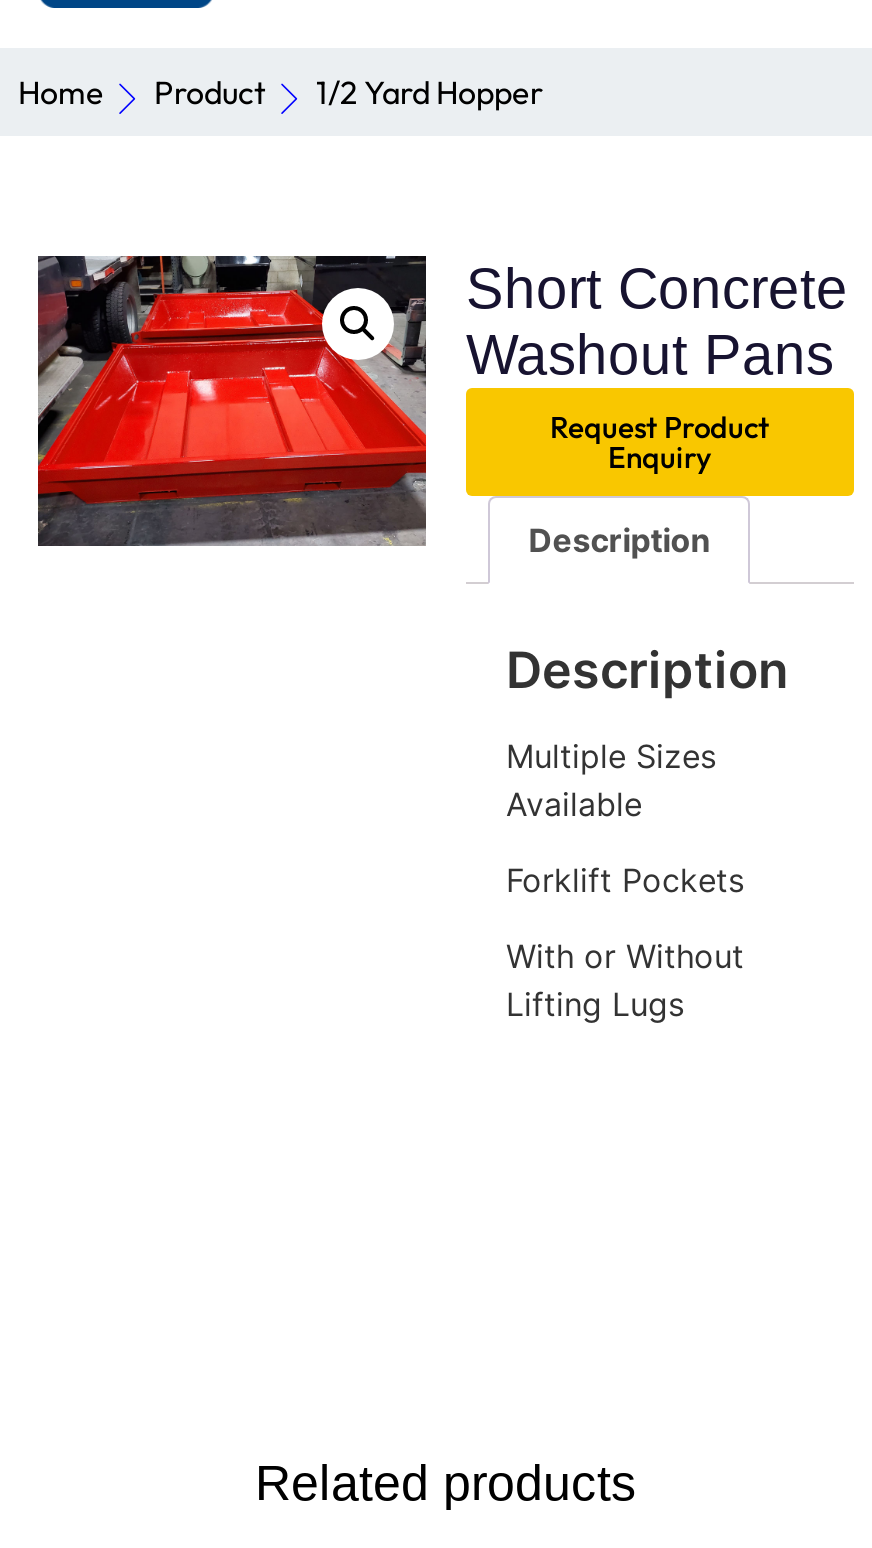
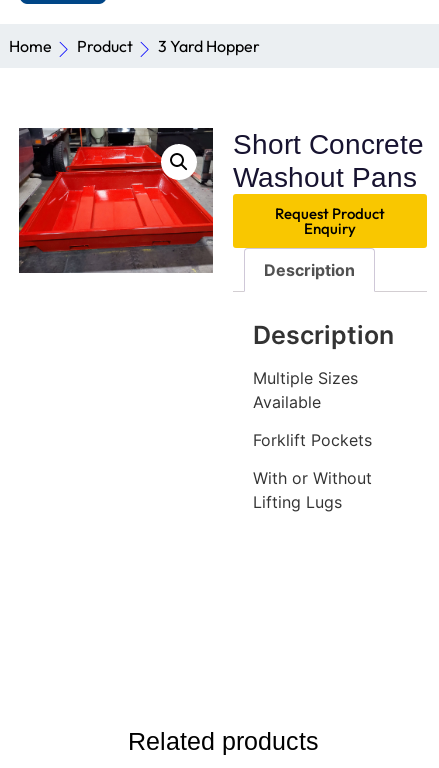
- Home Product 1/2 Yard Hopper
+ Home Product 3 Yard Hopper
